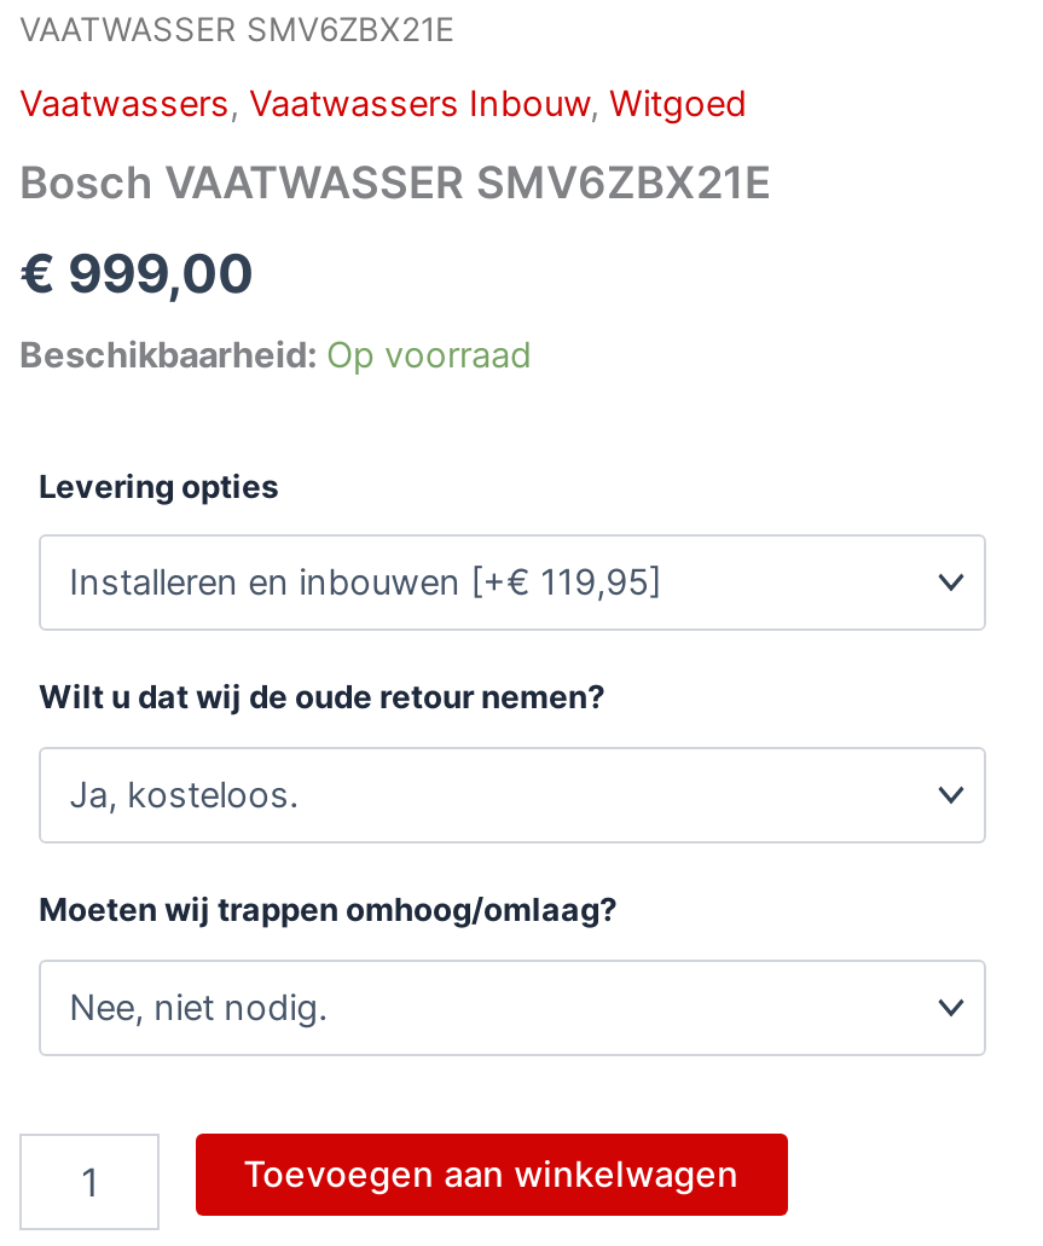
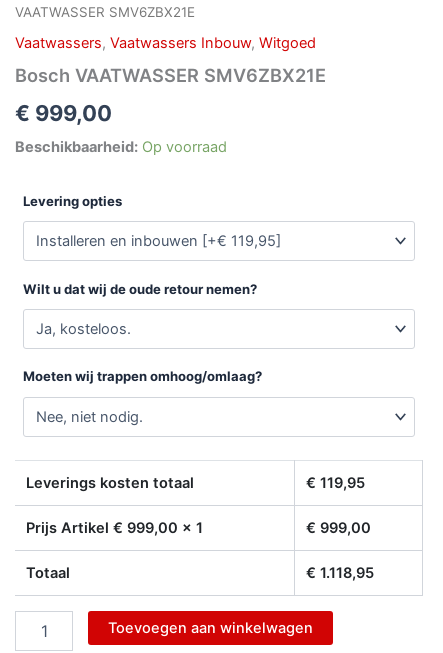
+ Leverings kosten totaal
+ €119,95
+ Prijs Artikel €999,00 x 1
+ €999,00
+ Totaal
+ €1.118,95
